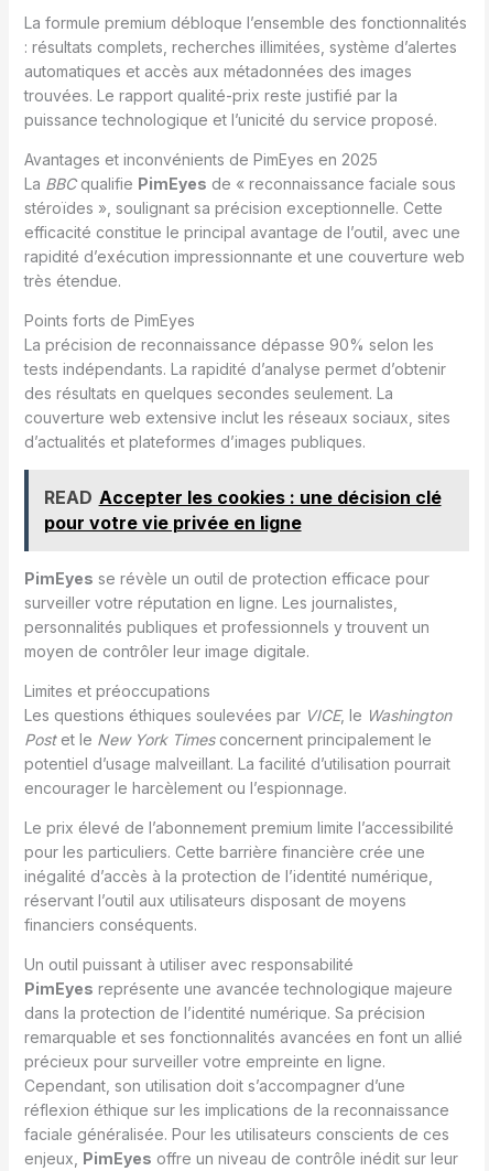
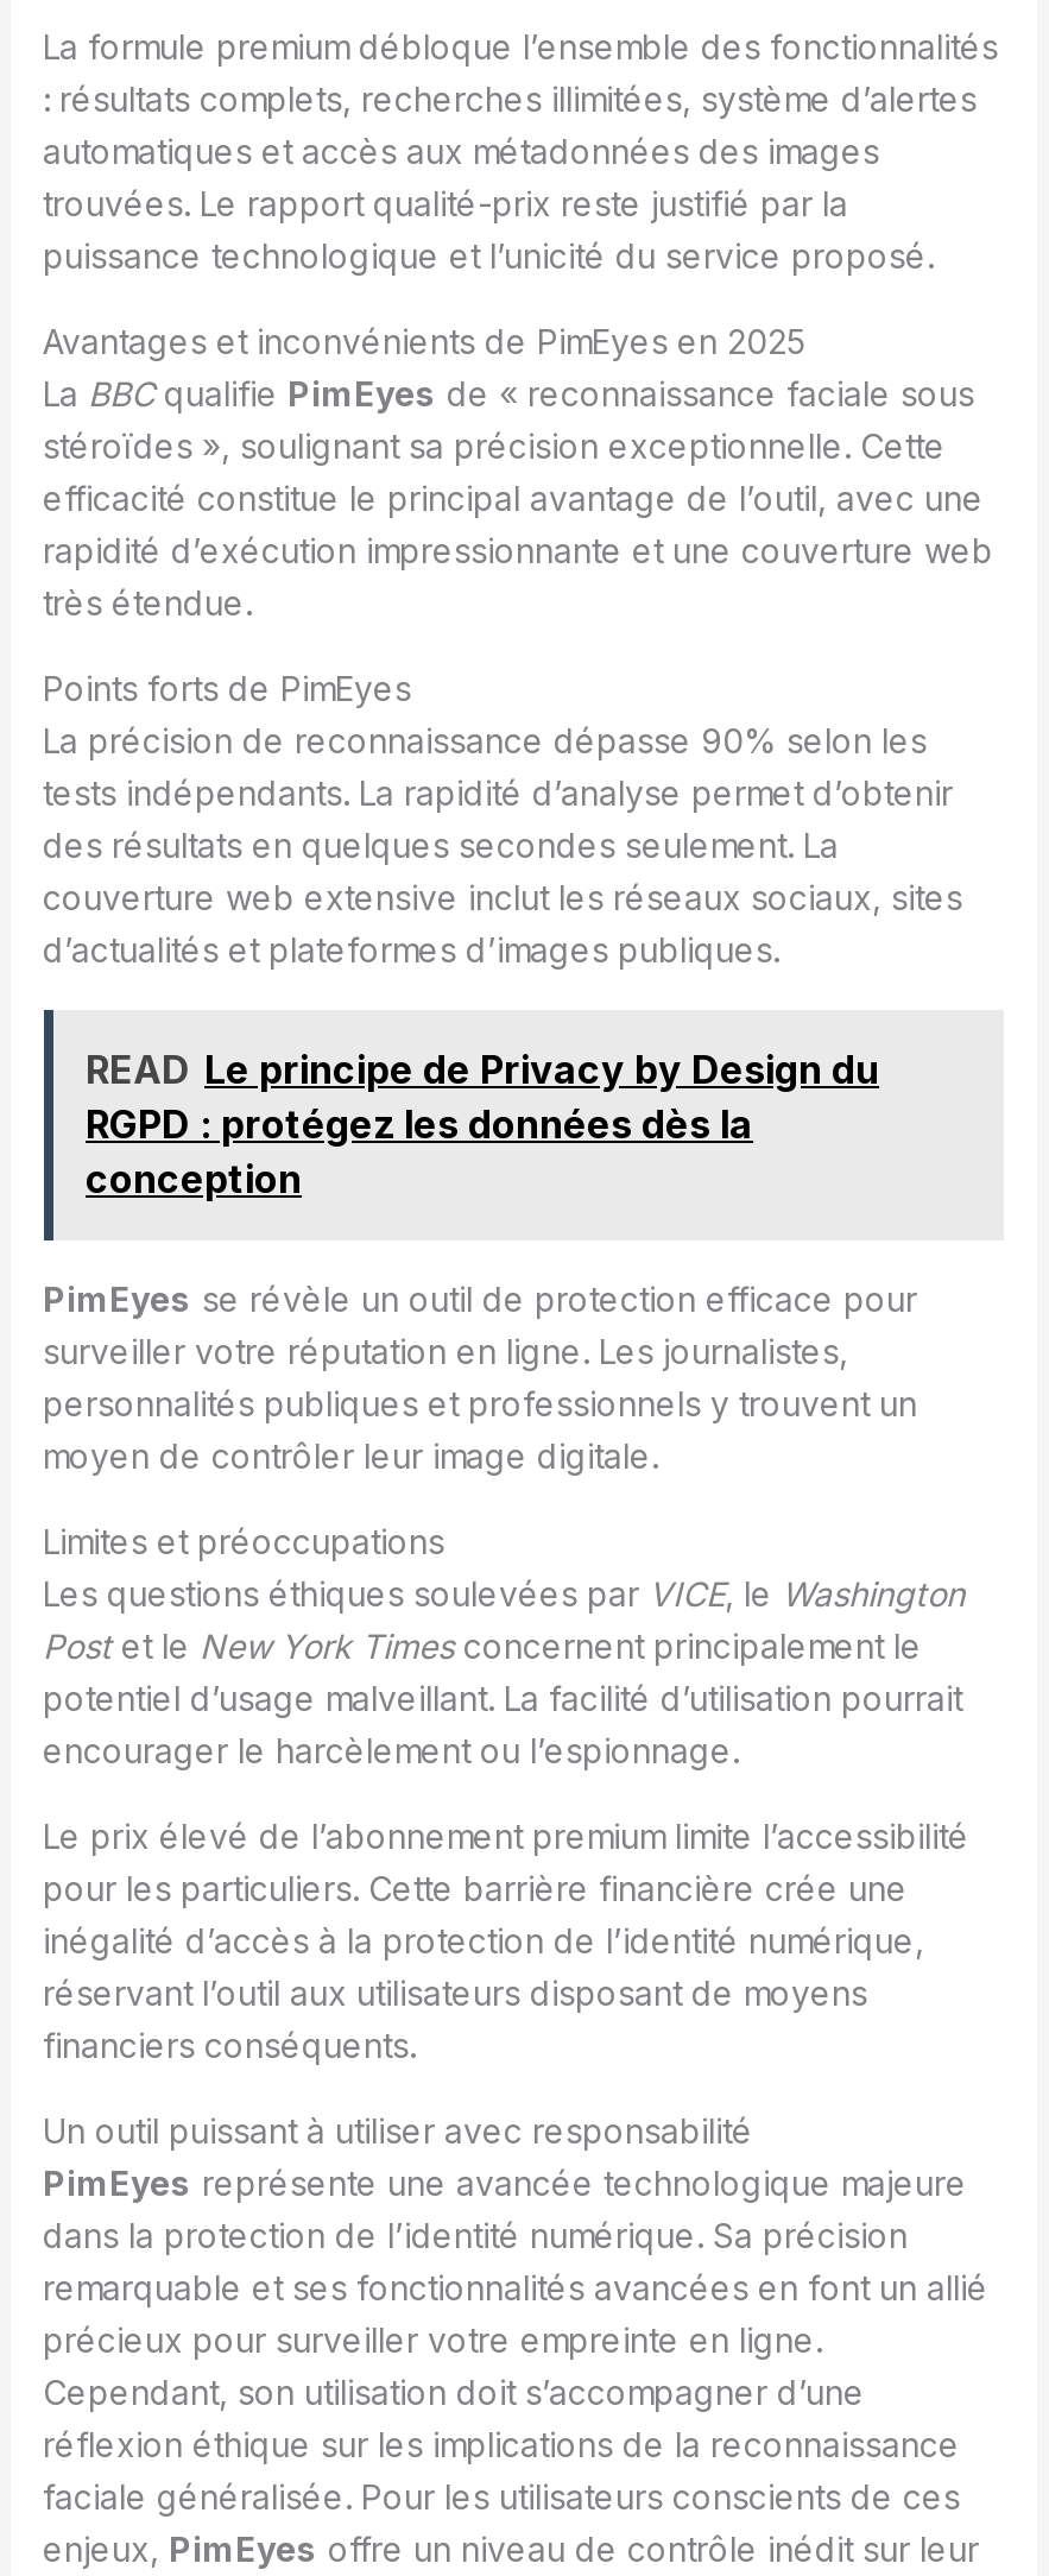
- READ Accepter les cookies : une décision clé
- pour votre vie privée en ligne
+ READ Le principe de Privacy by Design du
+ RGPD : protégez les données dès la
+ conception
